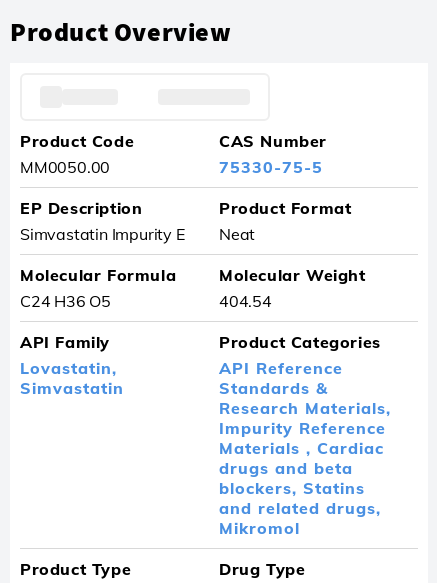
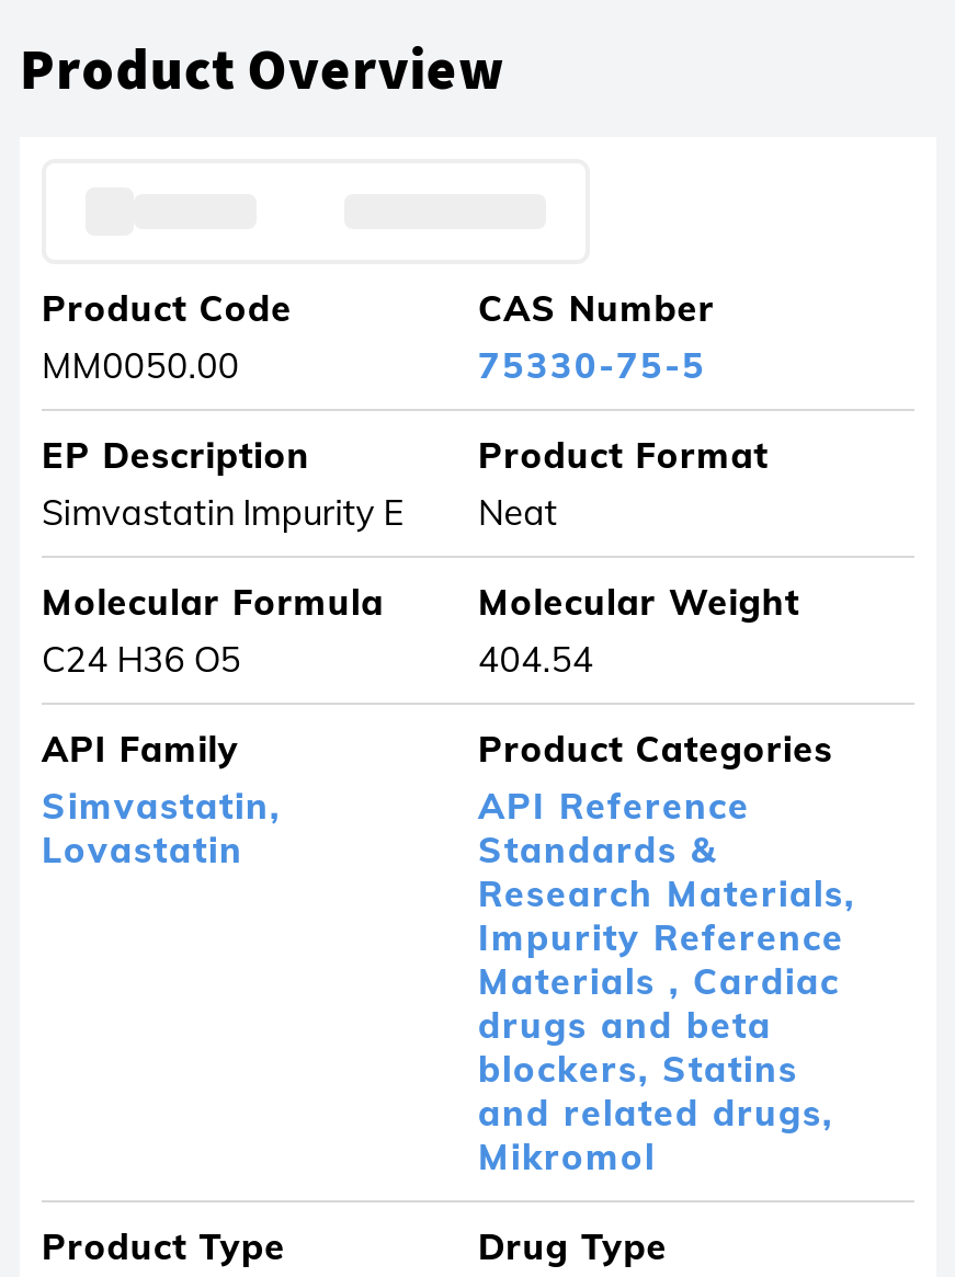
- Lovastatin,
- Simvastatin
+ Simvastatin,
+ Lovastatin
